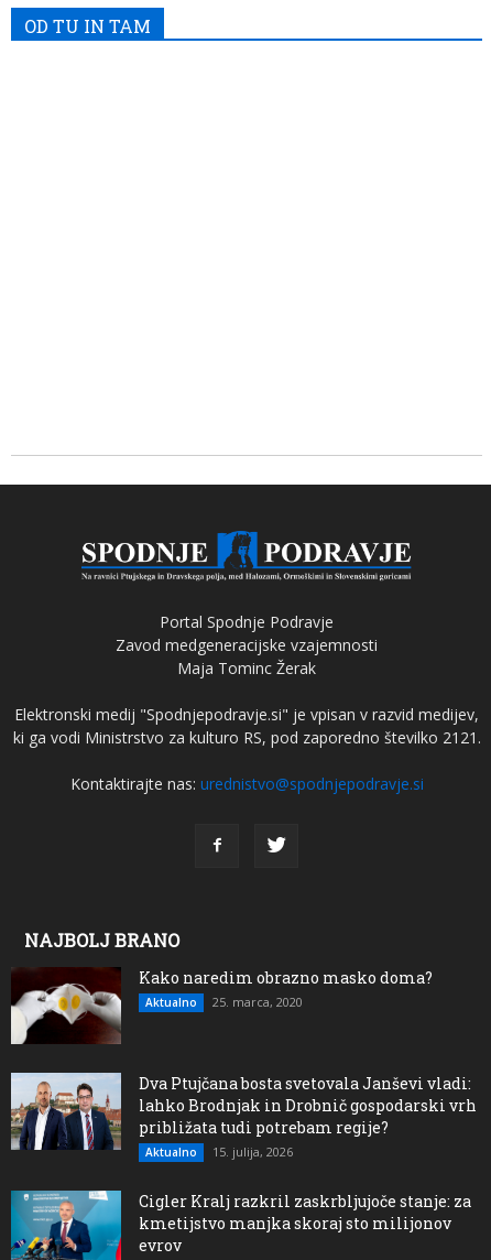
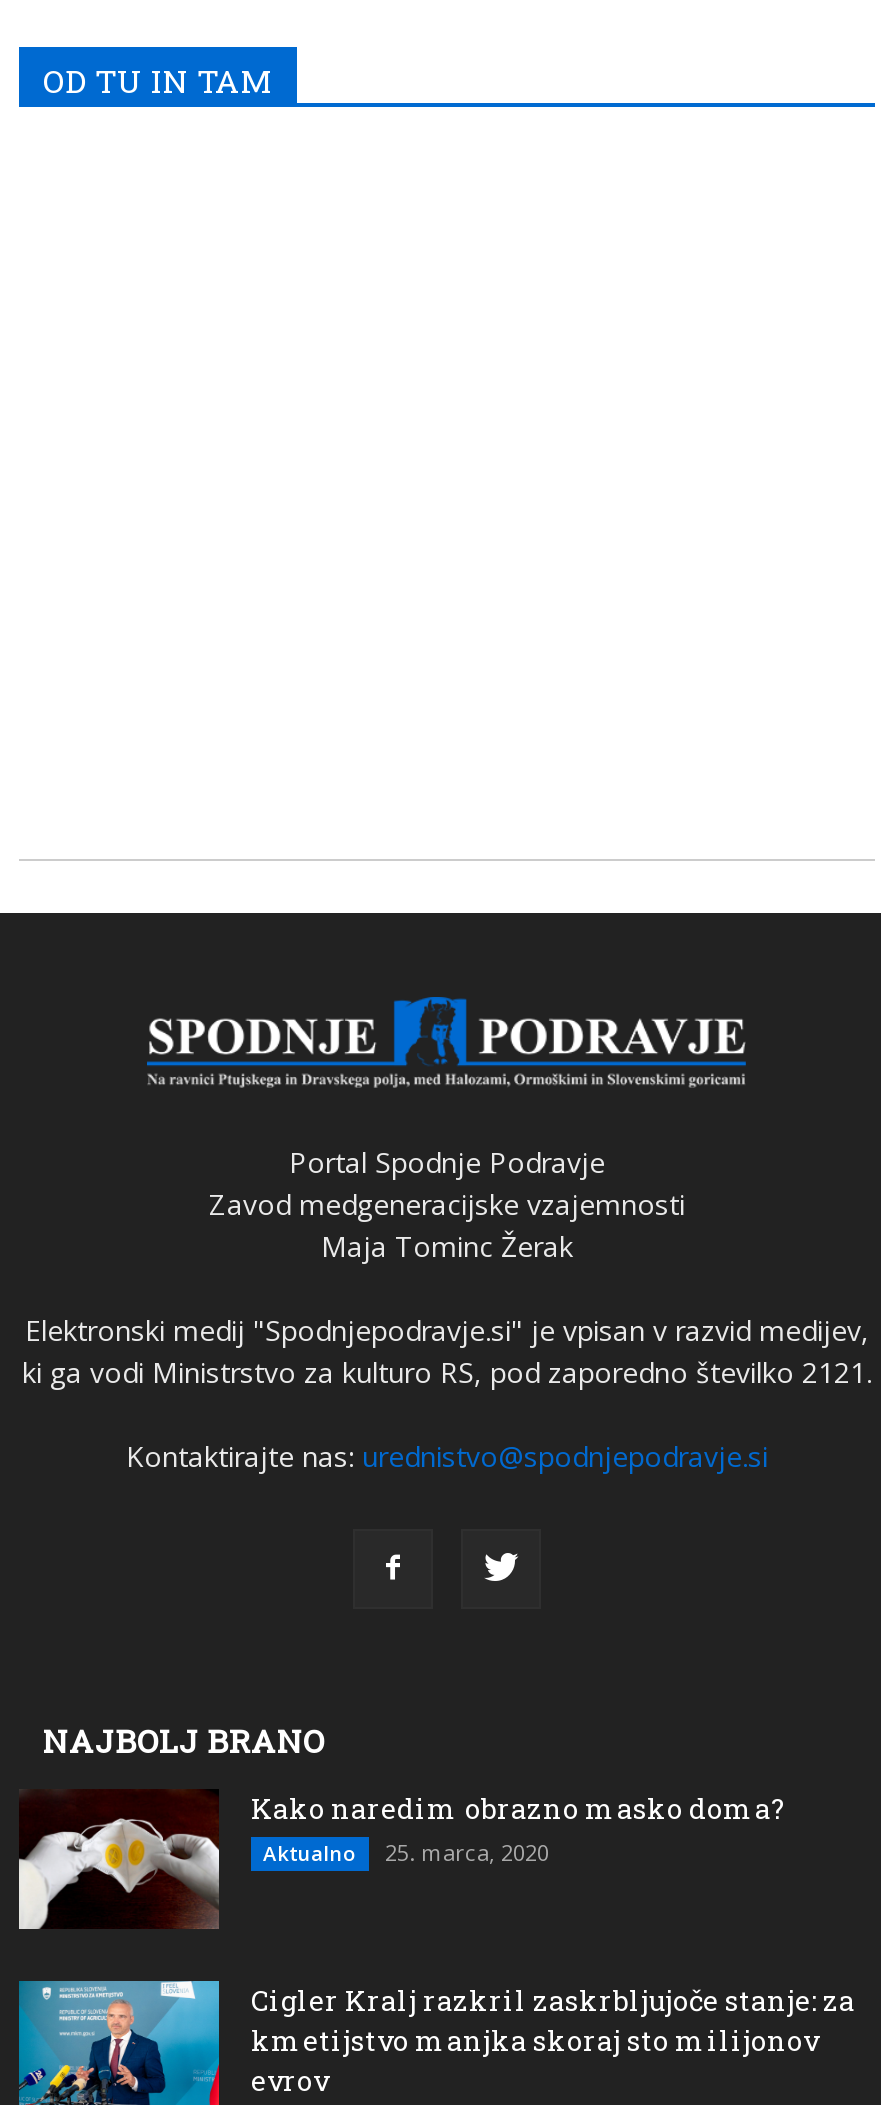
- [image]
- Dva Ptujčana bosta svetovala Janševi vladi:
- lahko Brodnjak in Drobnič gospodarski vrh
- približata tudi potrebam regije?
- Aktualno
- 15. julija, 2026
